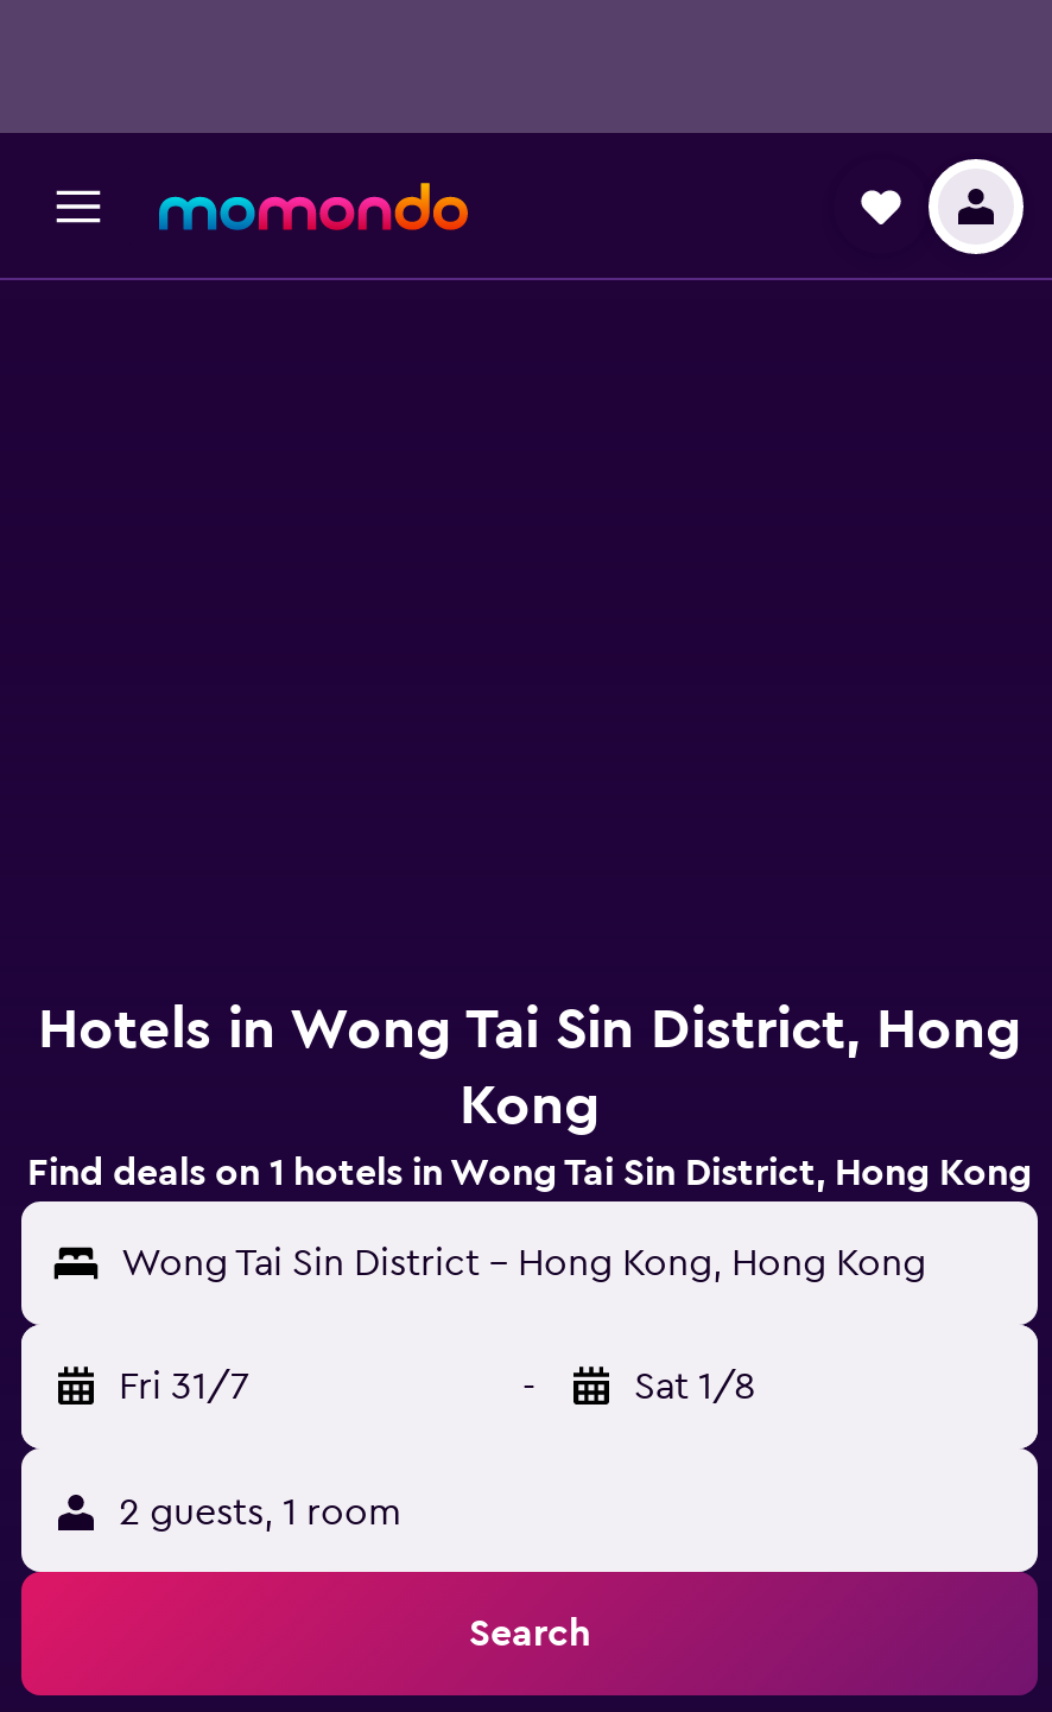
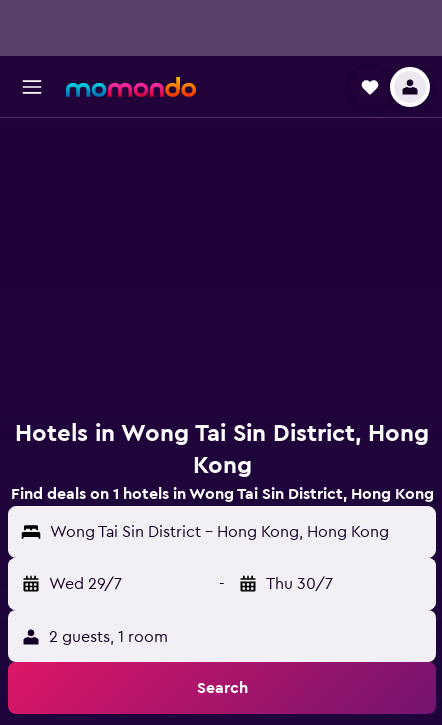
- Fri 31/7
+ Wed 29/7

- Sat 1/8
+ Thu 30/7
